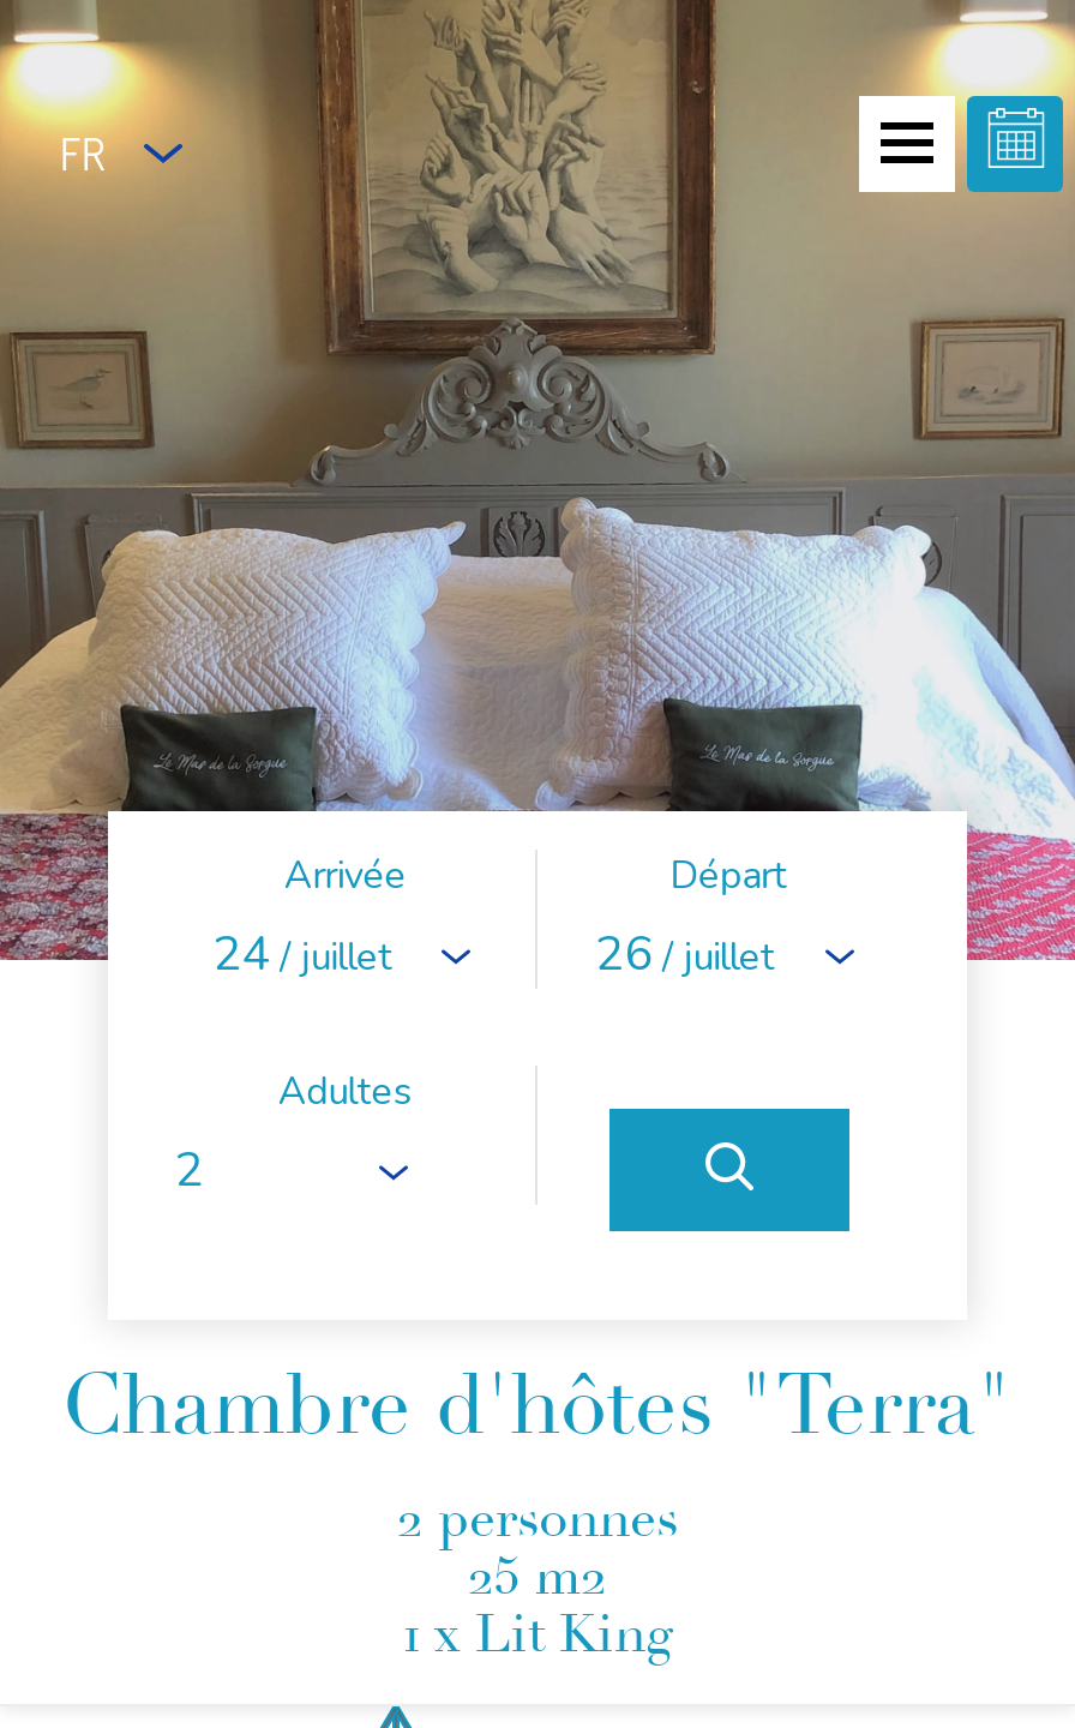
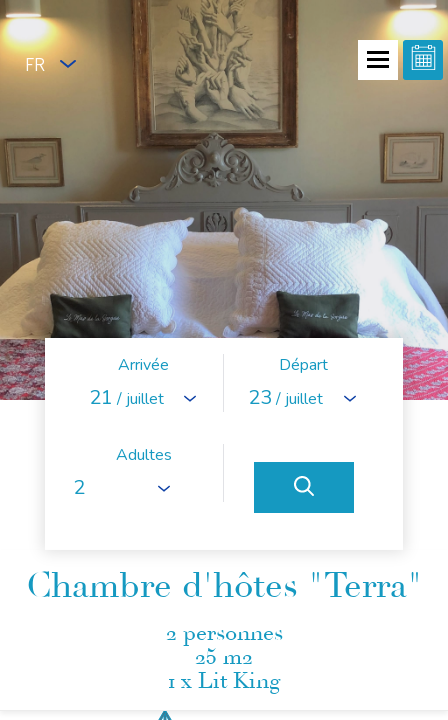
- 24 / juillet
+ 21 / juillet

- 26 / juillet
+ 23 / juillet
